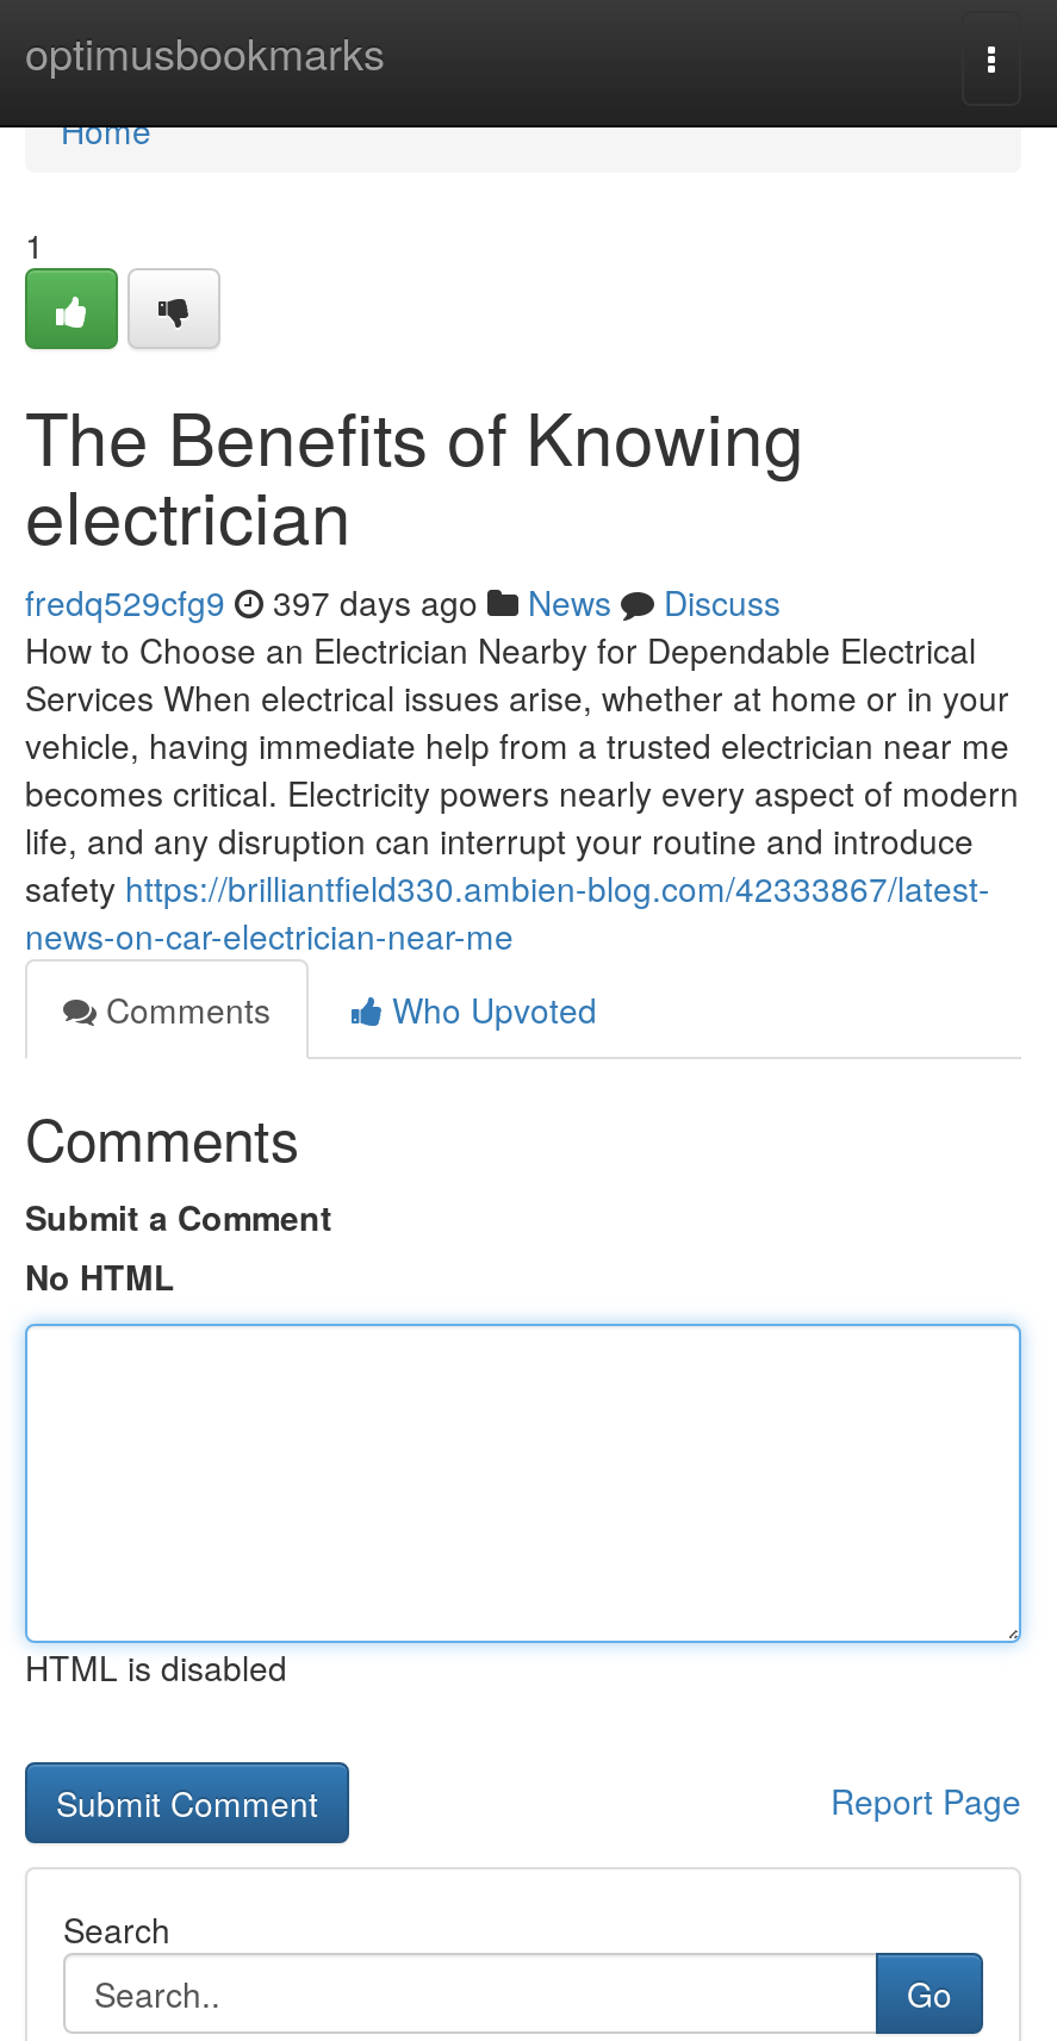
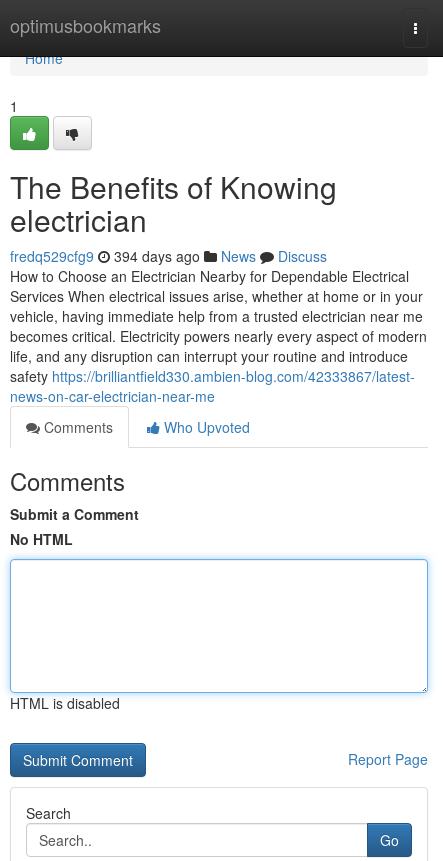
- fredq529cfg9 397 days ago News Discuss
+ fredq529cfg9 394 days ago News Discuss
